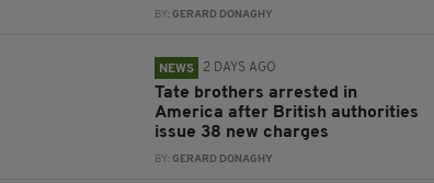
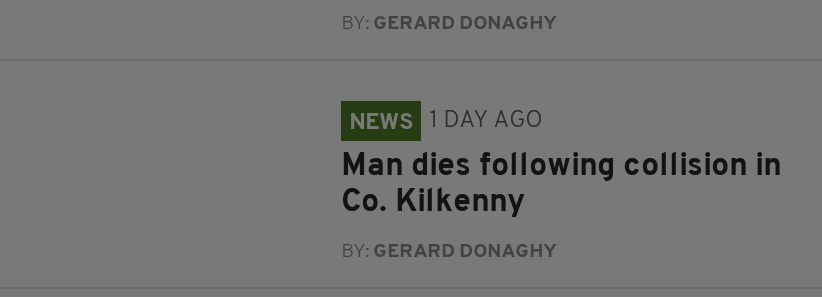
- NEWS 2 DAYS AGO
+ NEWS 1 DAY AGO

- Tate brothers arrested in
- America after British authorities
- issue 38 new charges
+ Man dies following collision in
+ Co. Kilkenny
